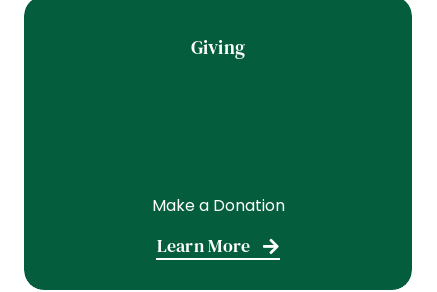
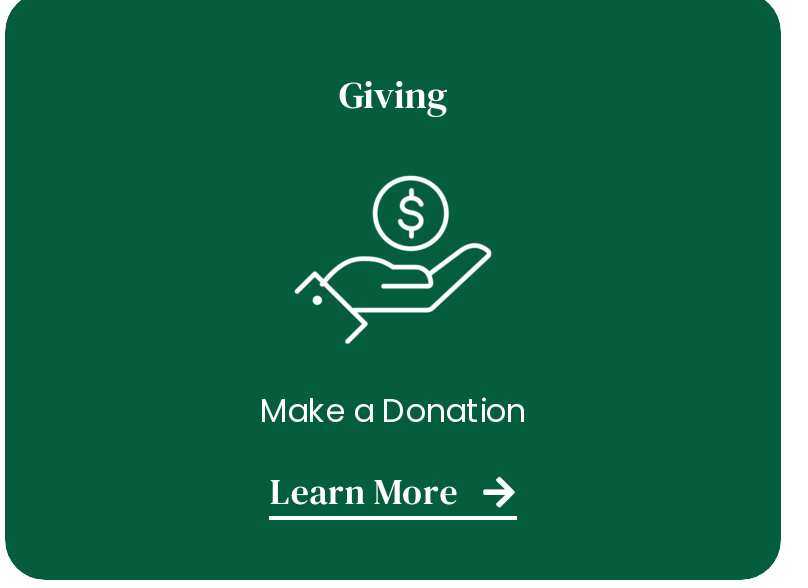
+ [image]
